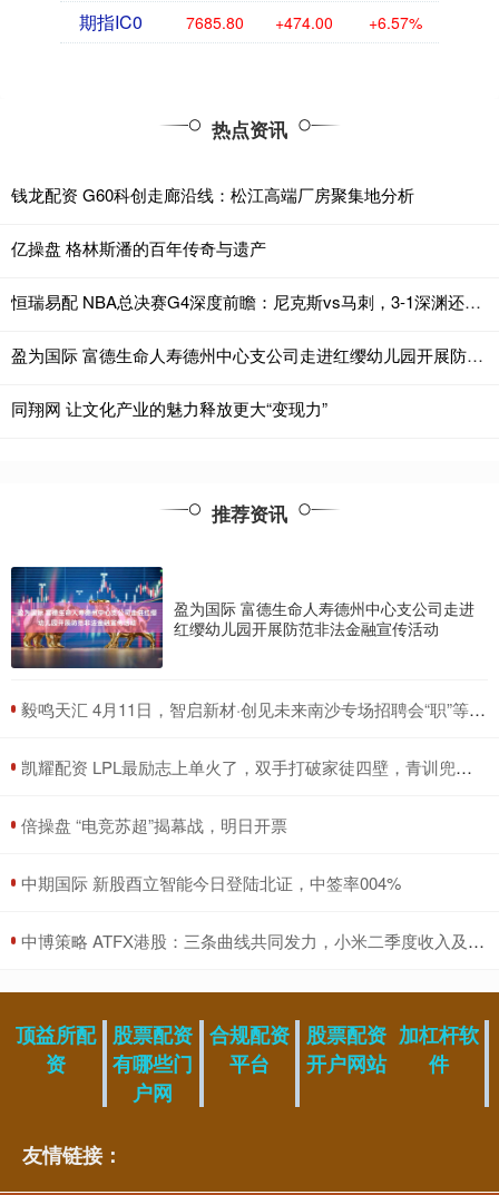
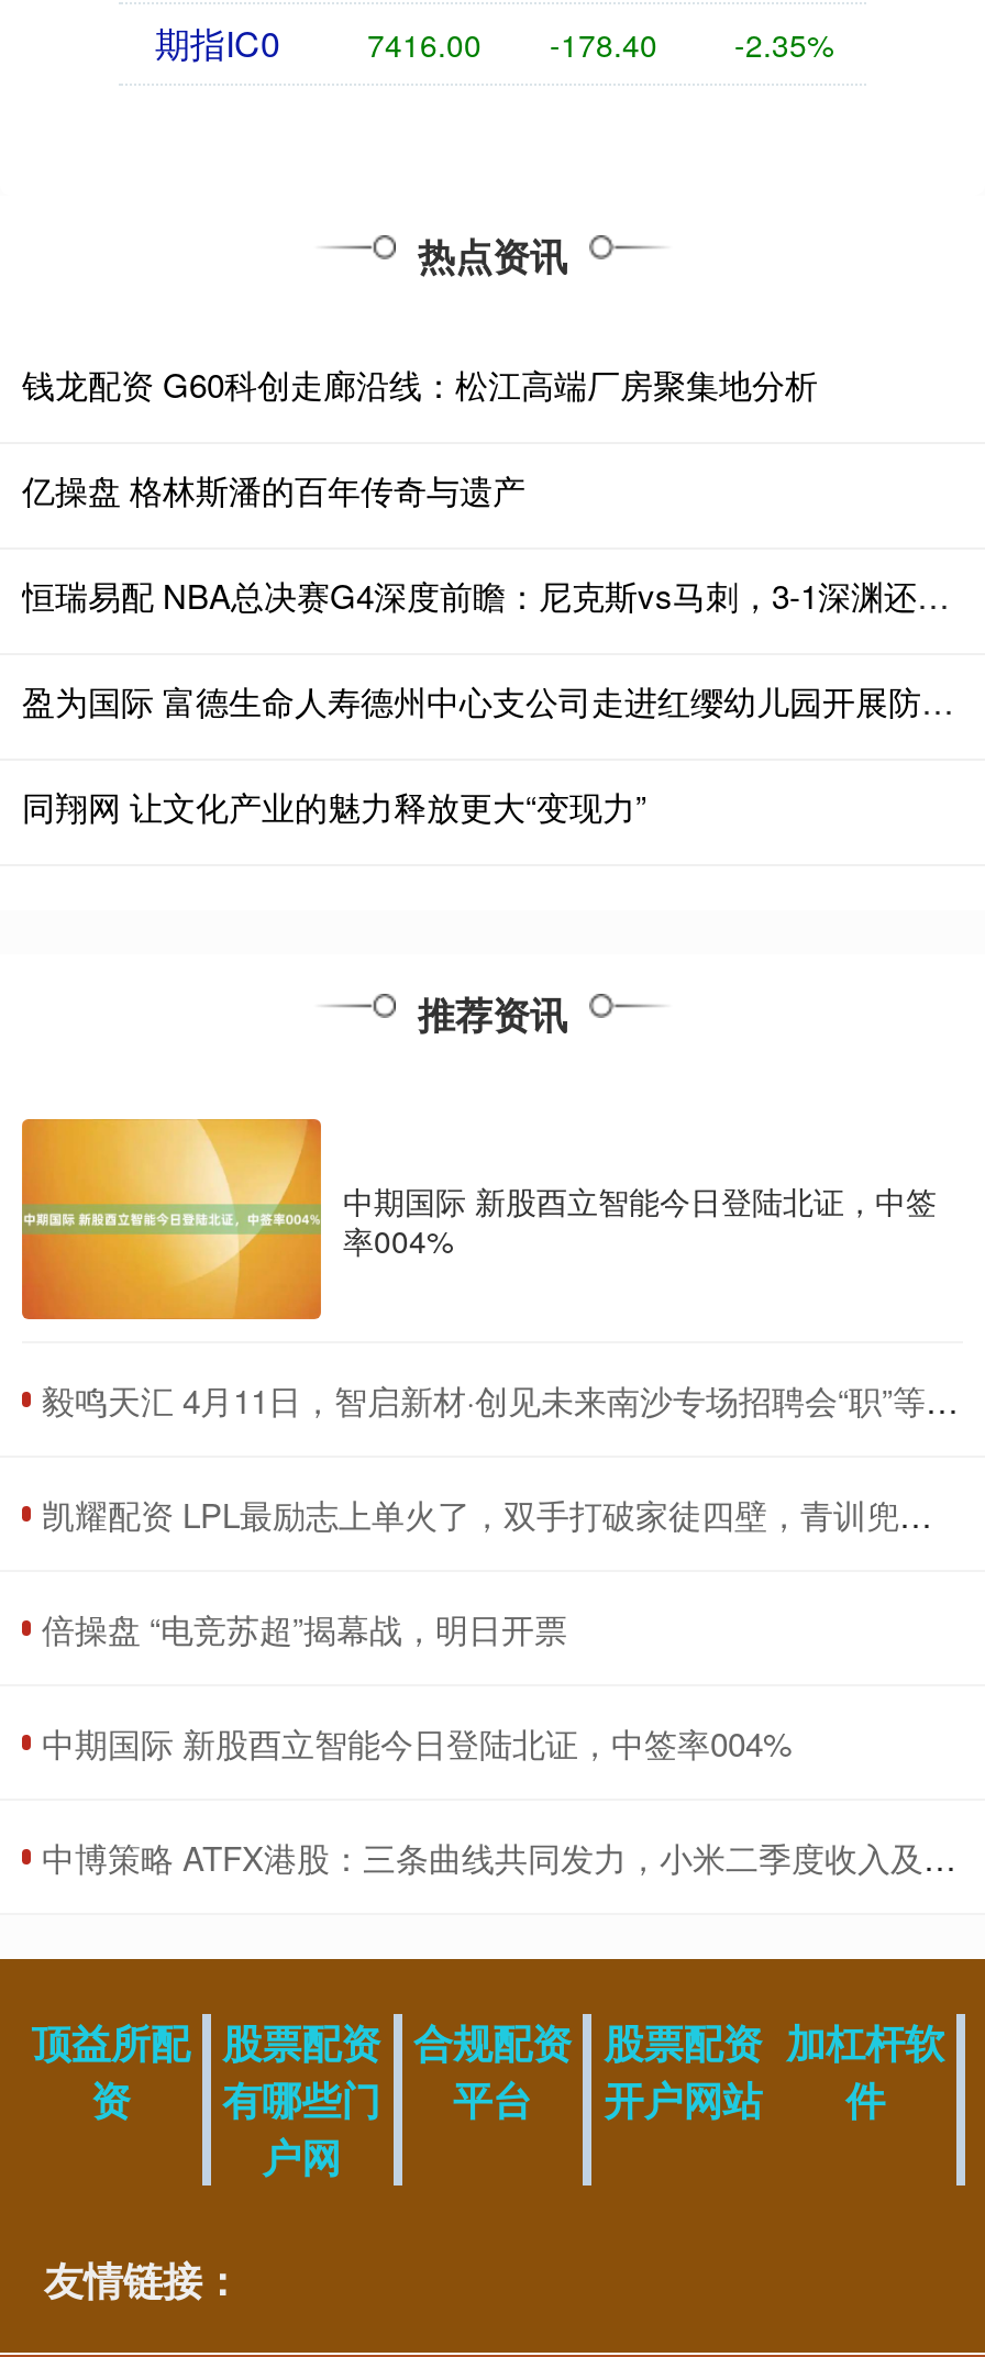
- 7685.80
+ 7416.00

- +474.00
+ -178.40

- +6.57%
+ -2.35%

- [image]
- 盈为国际 富德生命人寿德州中心支公司走进
- 红缨幼儿园开展防范非法金融宣传活动
+ [image]
+ 中期国际 新股酉立智能今日登陆北证，中签
+ 率004%
